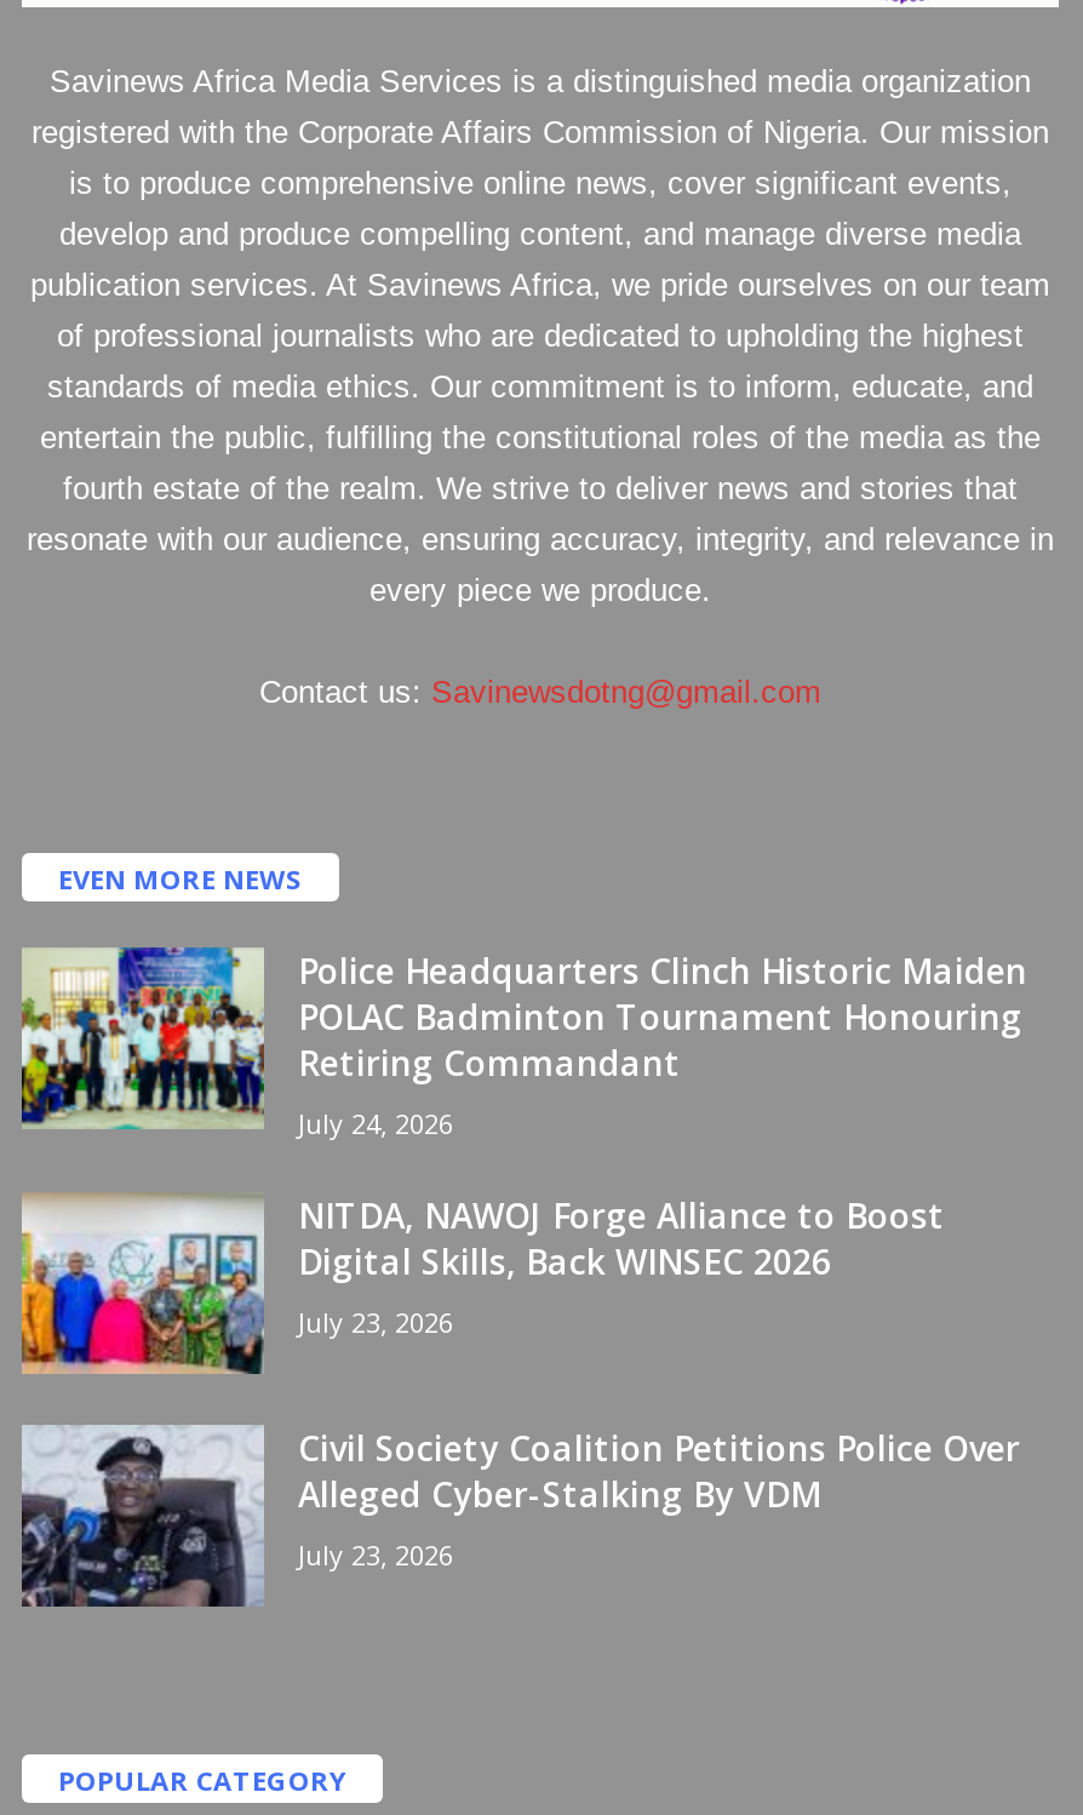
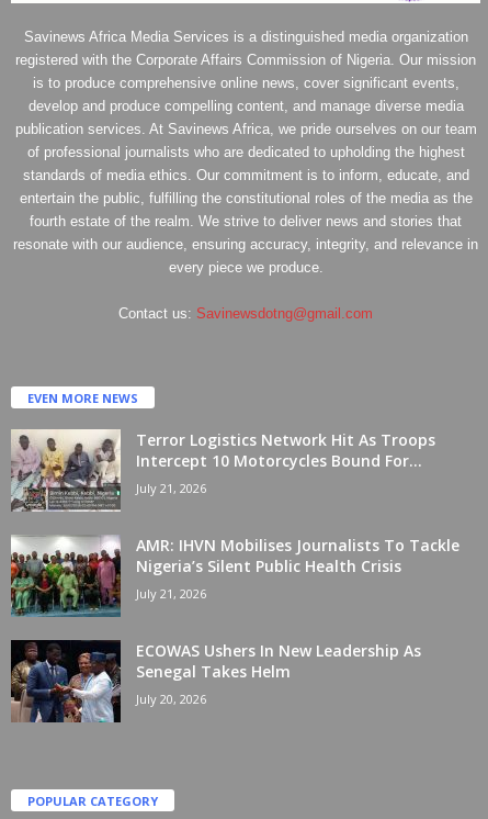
- [image]
- Police Headquarters Clinch Historic Maiden
- POLAC Badminton Tournament Honouring
- Retiring Commandant
- July 24, 2026
+ [image]
+ Terror Logistics Network Hit As Troops
+ Intercept 10 Motorcycles Bound For...
+ July 21, 2026

- [image]
- NITDA, NAWOJ Forge Alliance to Boost
- Digital Skills, Back WINSEC 2026
- July 23, 2026
+ [image]
+ AMR: IHVN Mobilises Journalists To Tackle
+ Nigeria’s Silent Public Health Crisis
+ July 21, 2026

- [image]
- Civil Society Coalition Petitions Police Over
- Alleged Cyber-Stalking By VDM
- July 23, 2026
+ [image]
+ ECOWAS Ushers In New Leadership As
+ Senegal Takes Helm
+ July 20, 2026
